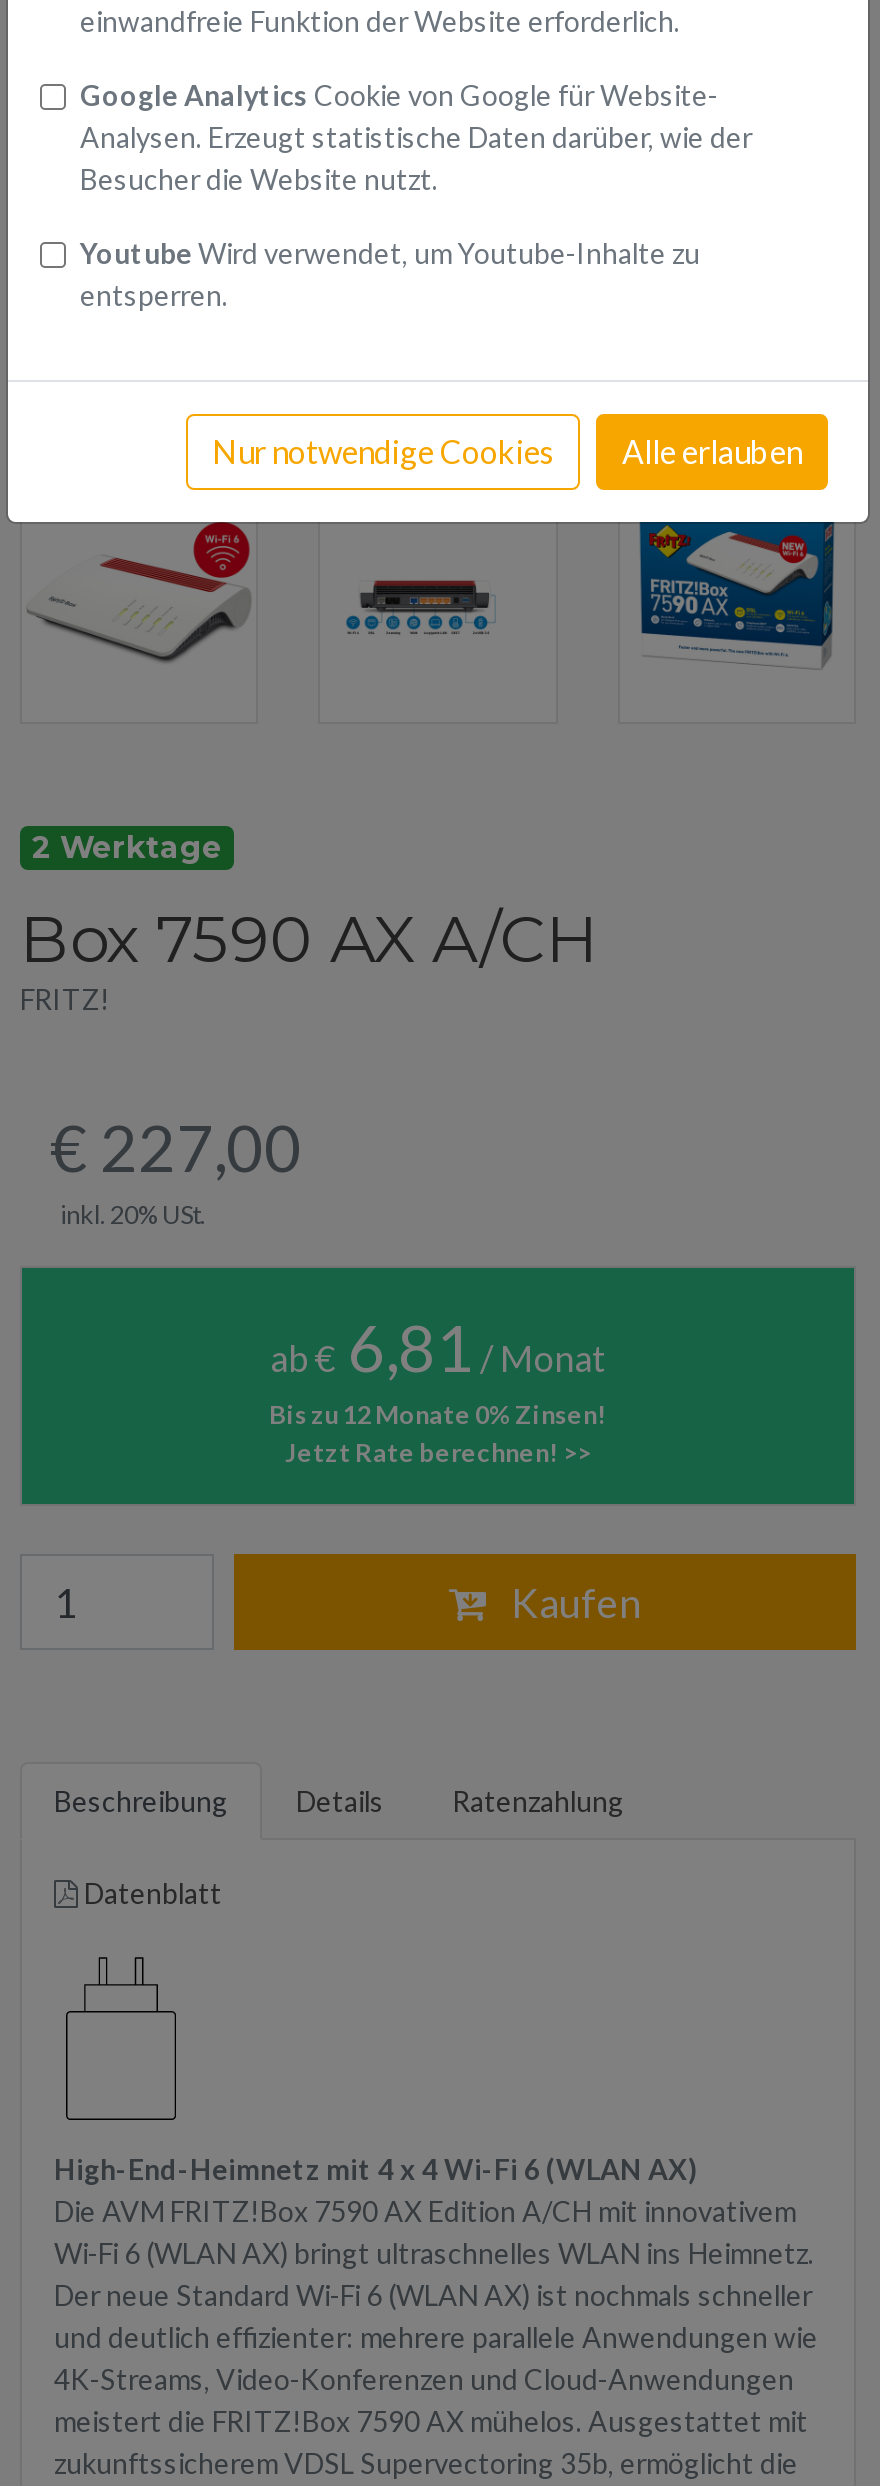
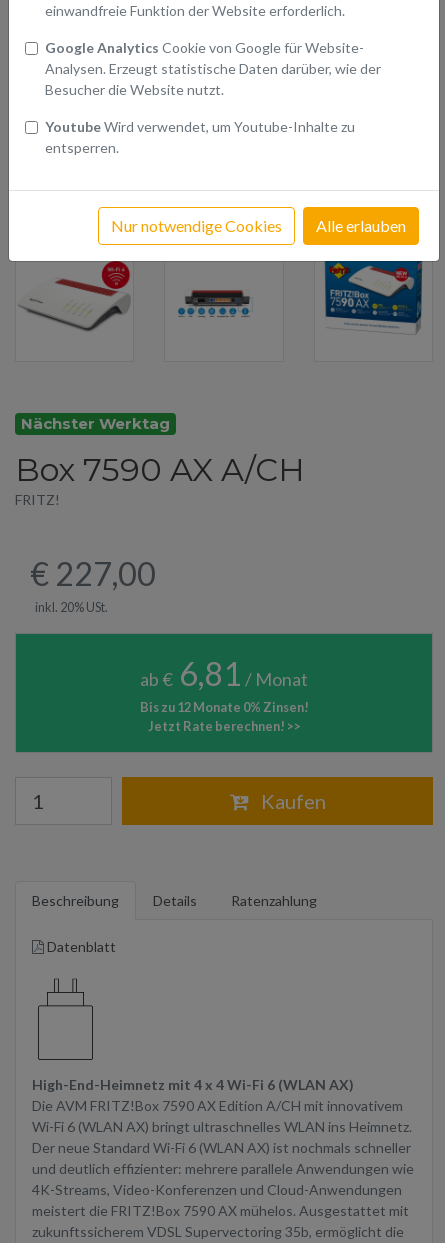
- 2 Werktage
+ Nächster Werktag
